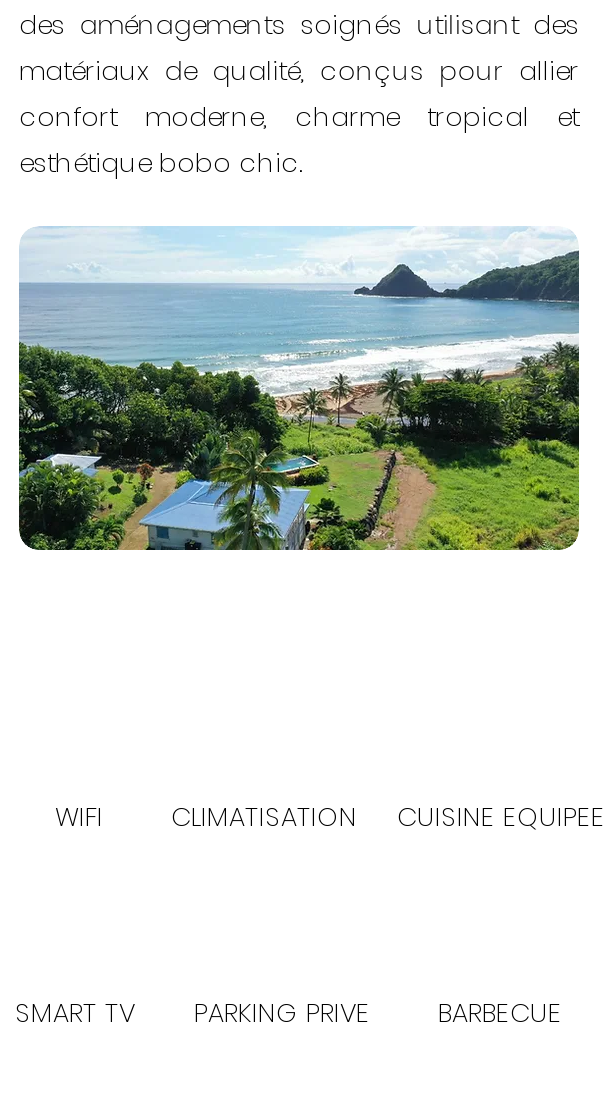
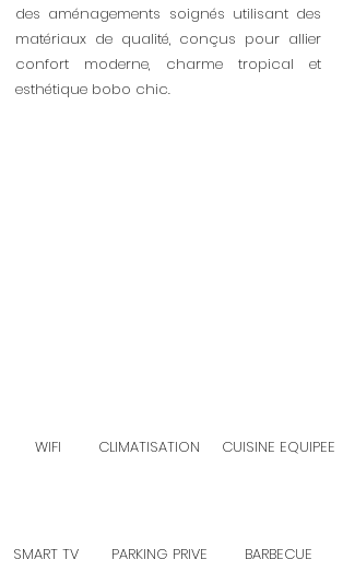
- [image]
